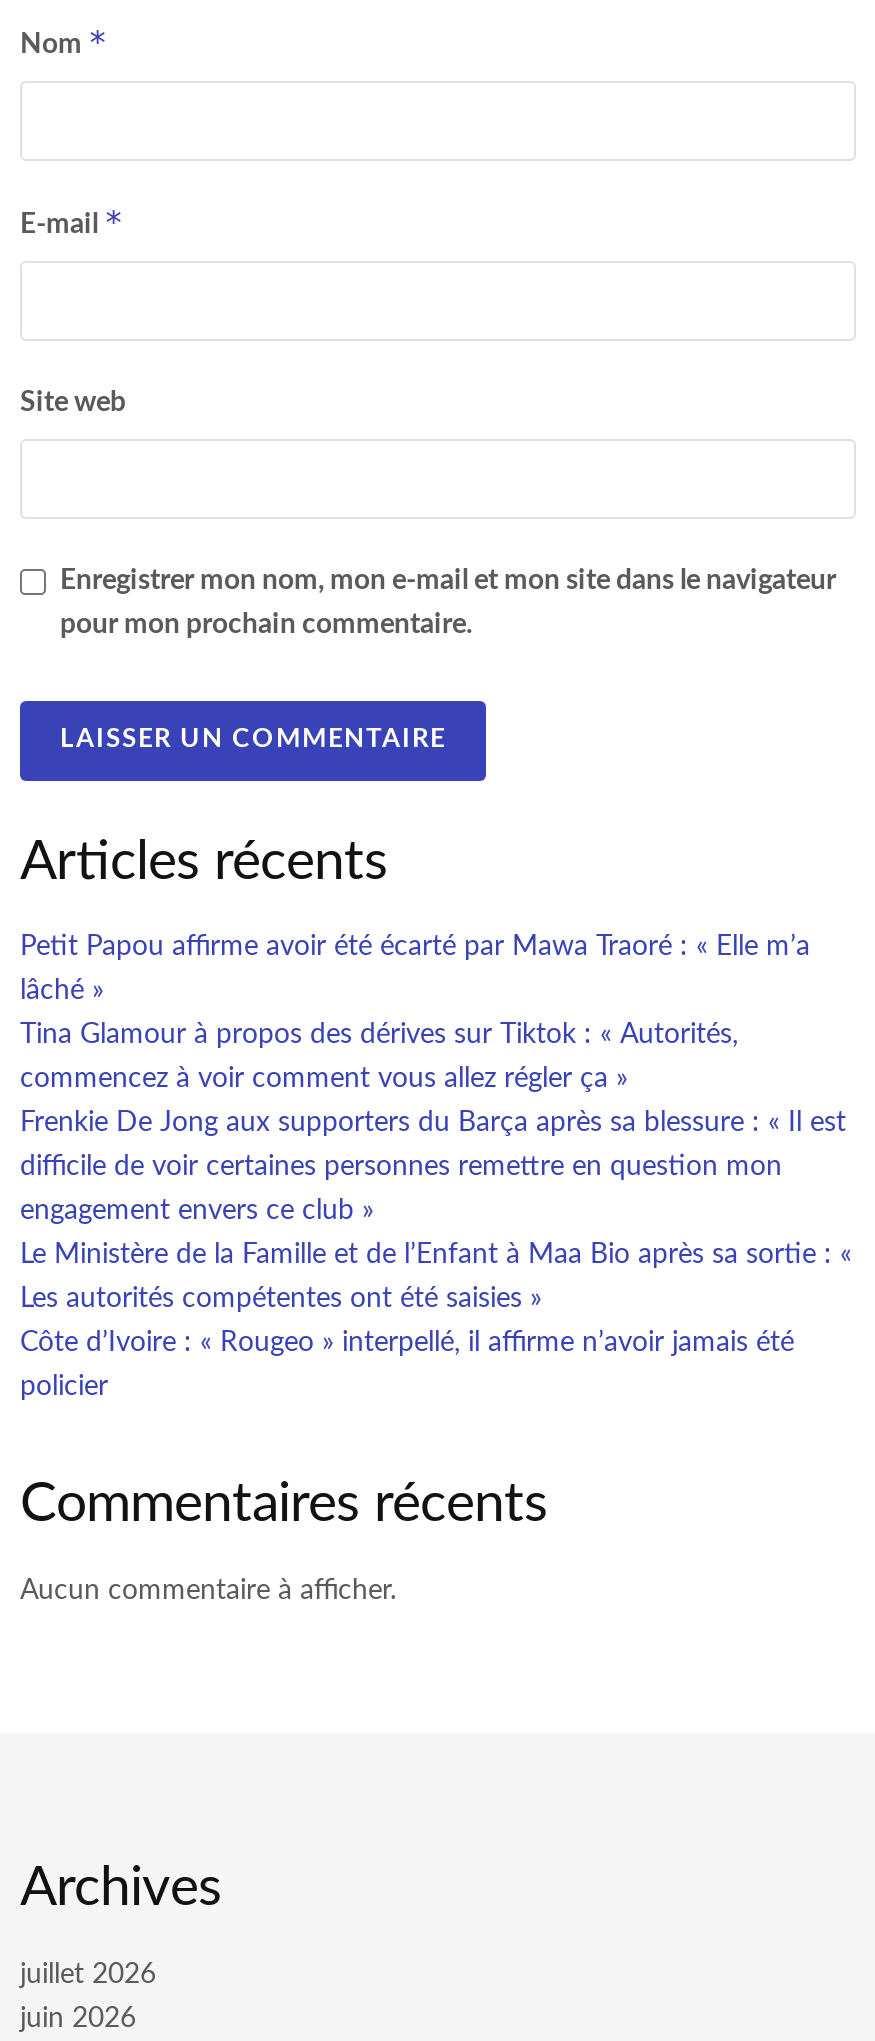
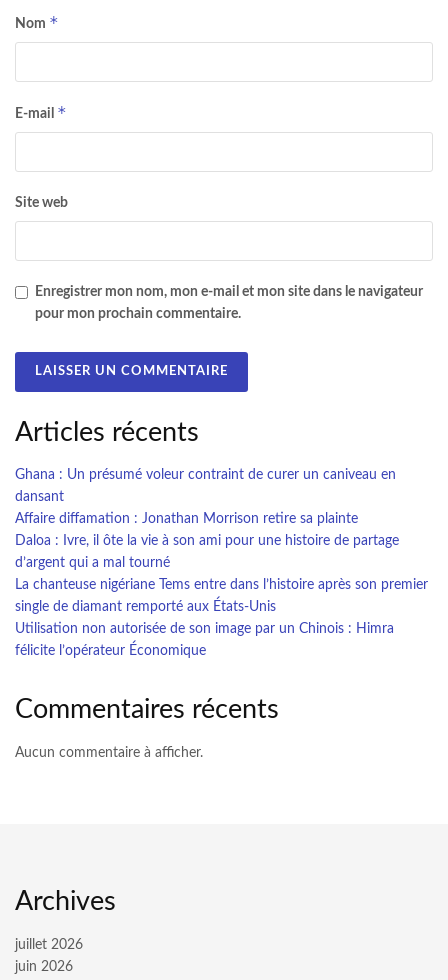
- Petit Papou affirme avoir été écarté par Mawa Traoré : « Elle m’a
- lâché »
- Tina Glamour à propos des dérives sur Tiktok : « Autorités,
- commencez à voir comment vous allez régler ça »
- Frenkie De Jong aux supporters du Barça après sa blessure : « Il est
- difficile de voir certaines personnes remettre en question mon
- engagement envers ce club »
- Le Ministère de la Famille et de l’Enfant à Maa Bio après sa sortie : «
- Les autorités compétentes ont été saisies »
- Côte d’Ivoire : « Rougeo » interpellé, il affirme n’avoir jamais été
- policier
+ Ghana : Un présumé voleur contraint de curer un caniveau en
+ dansant
+ Affaire diffamation : Jonathan Morrison retire sa plainte
+ Daloa : Ivre, il ôte la vie à son ami pour une histoire de partage
+ d’argent qui a mal tourné
+ La chanteuse nigériane Tems entre dans l’histoire après son premier
+ single de diamant remporté aux États-Unis
+ Utilisation non autorisée de son image par un Chinois : Himra
+ félicite l’opérateur Économique
